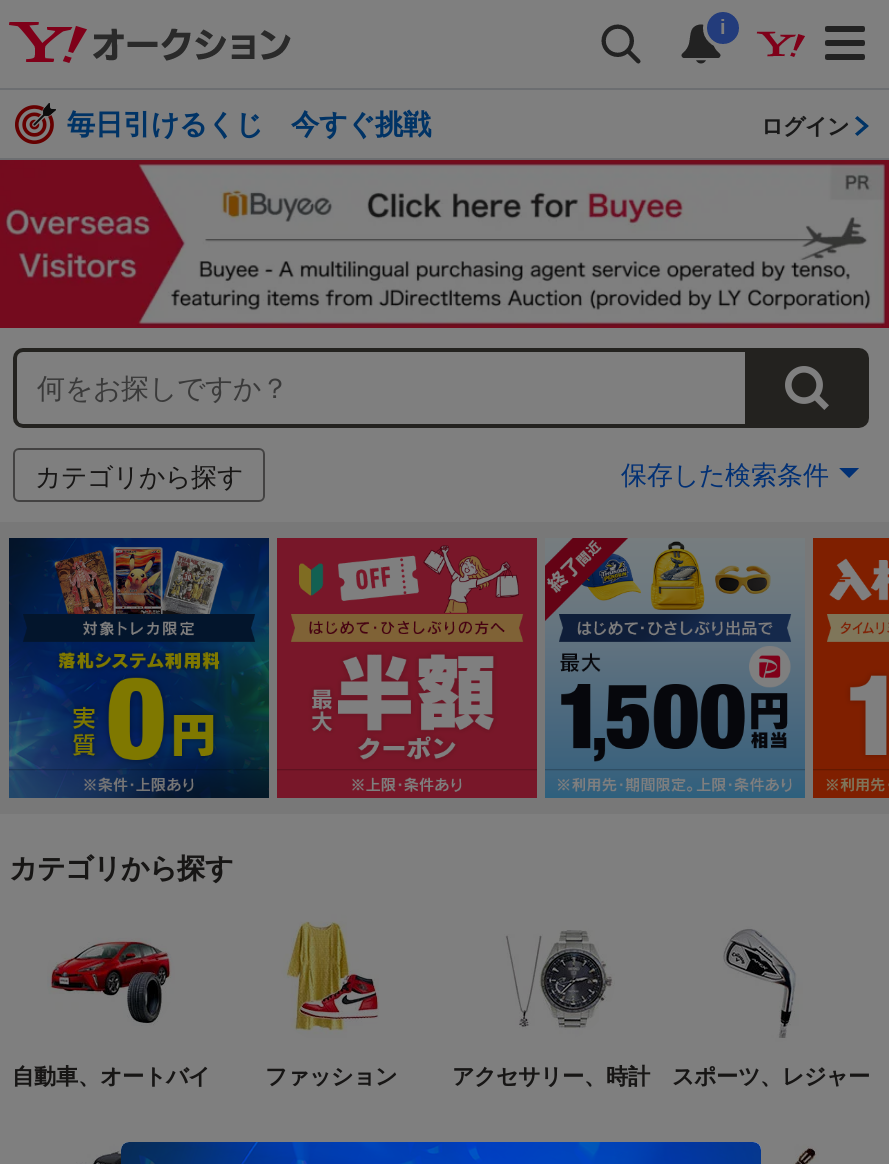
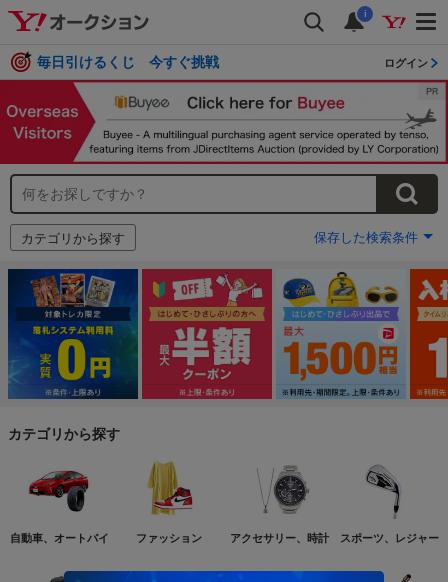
- [image]
+ [image]
